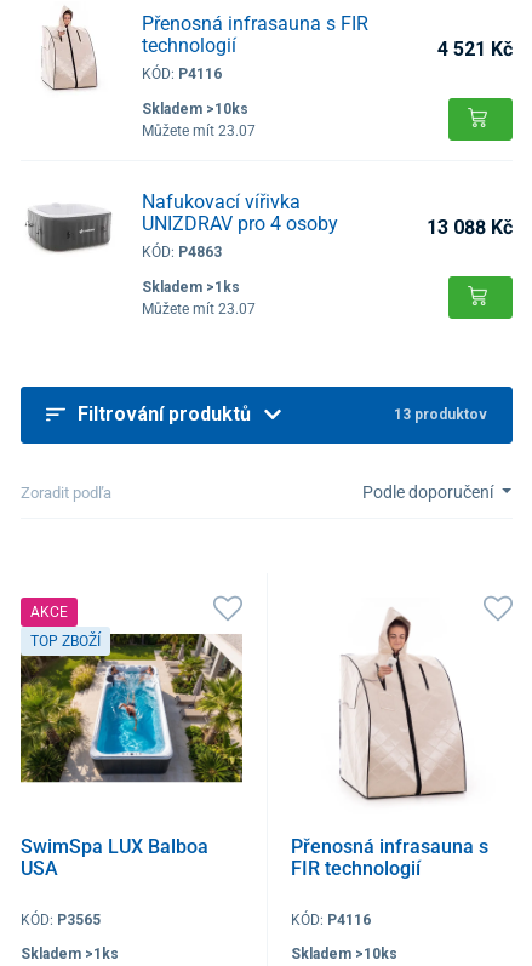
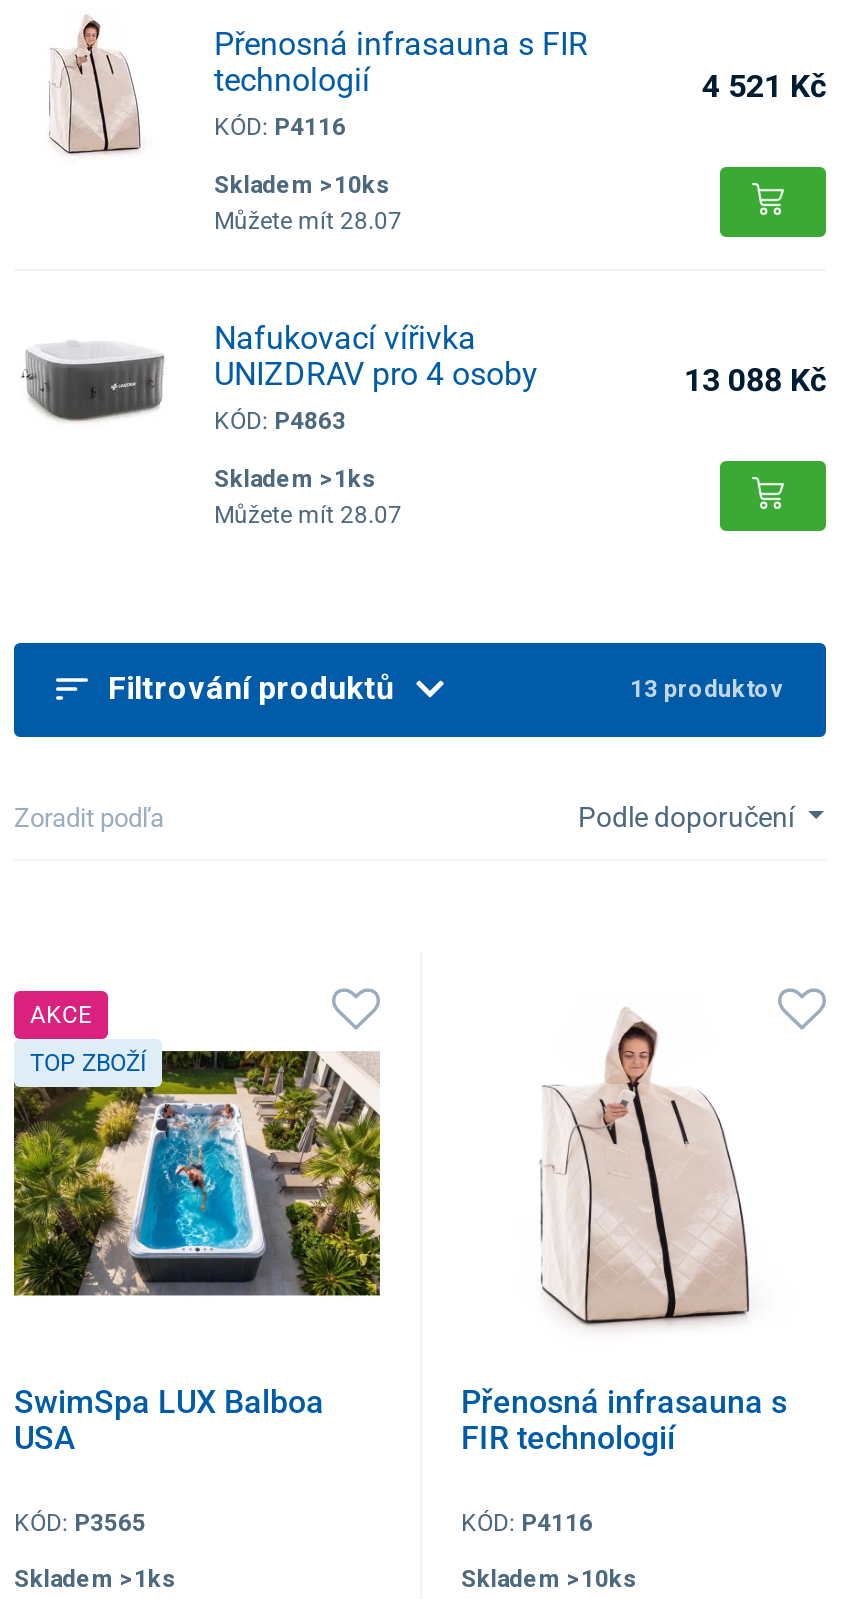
- Můžete mít 23.07
+ Můžete mít 28.07

- Můžete mít 23.07
+ Můžete mít 28.07
